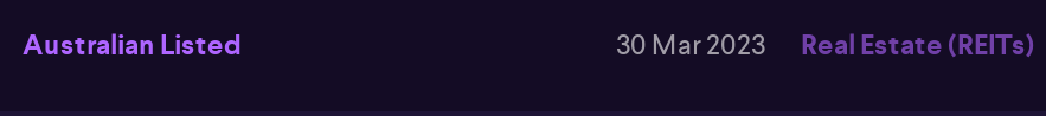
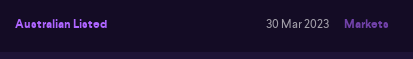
- Real Estate (REITs)
+ Markets
